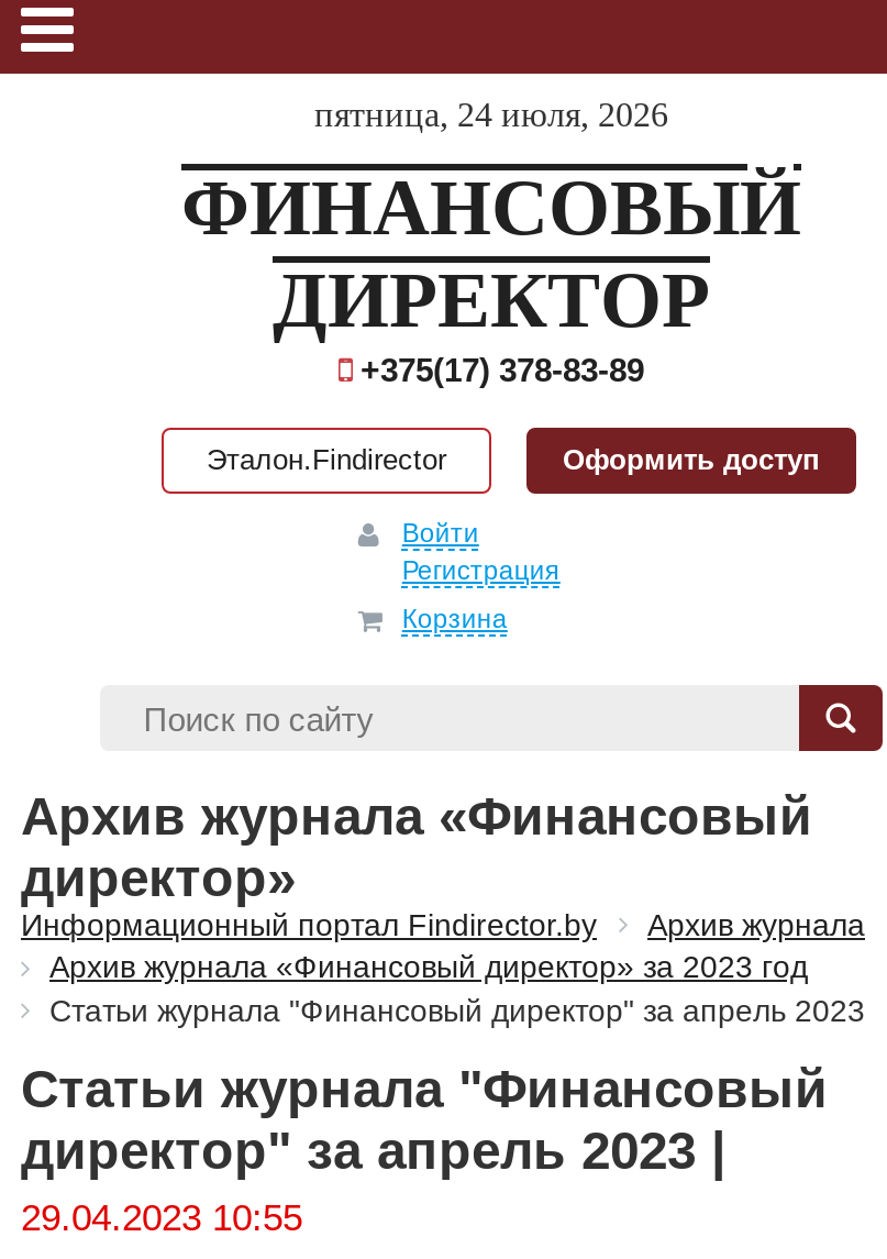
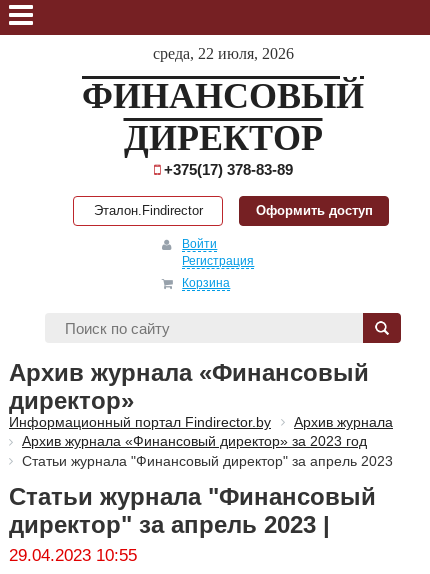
- пятница, 24 июля, 2026
+ среда, 22 июля, 2026
